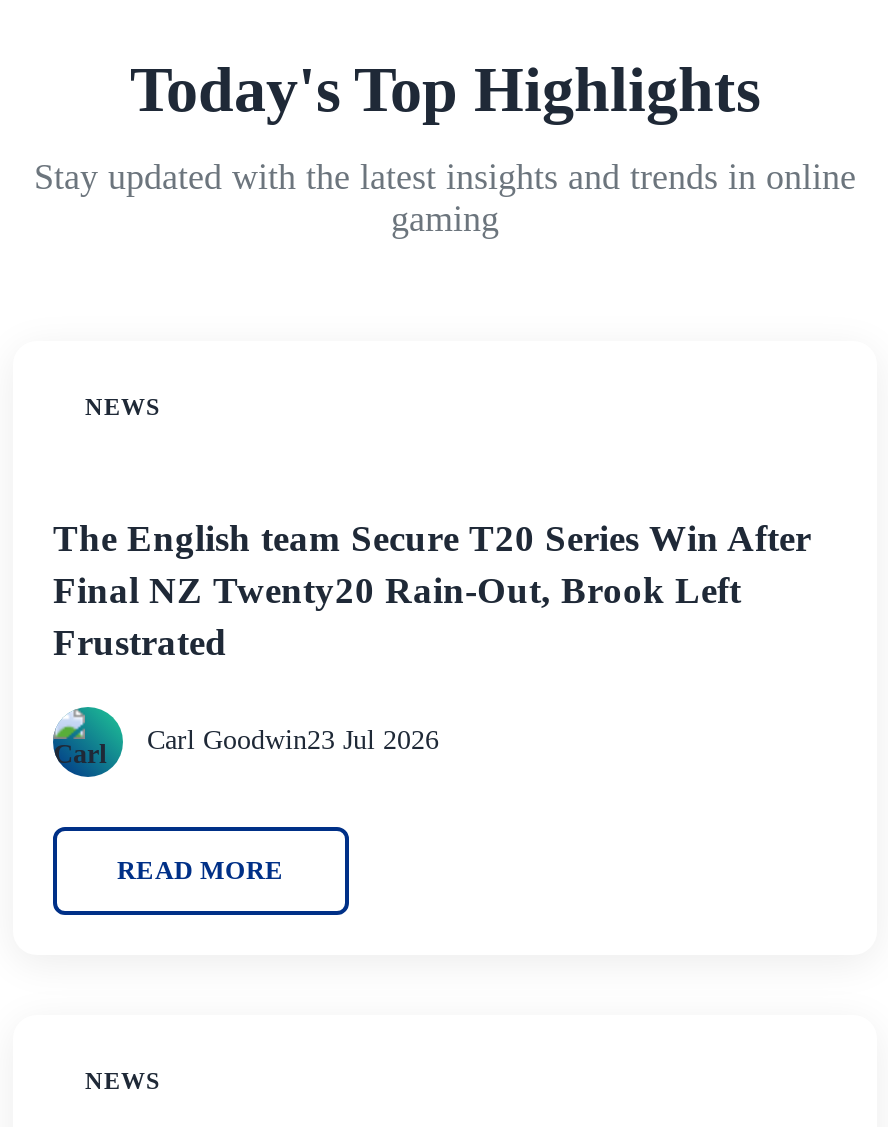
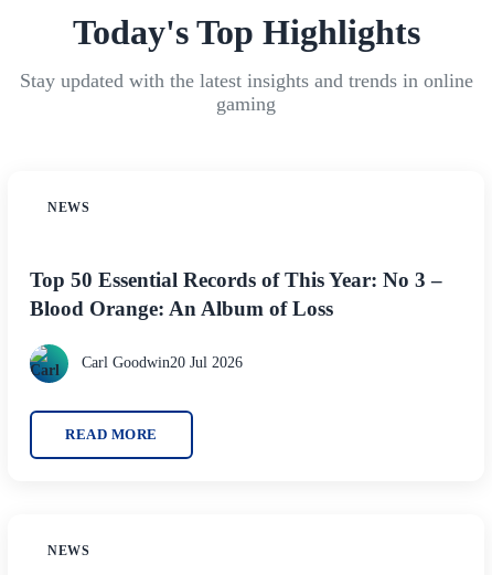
- The English team Secure T20 Series Win After
- Final NZ Twenty20 Rain-Out, Brook Left
- Frustrated
+ Top 50 Essential Records of This Year: No 3 –
+ Blood Orange: An Album of Loss

- Carl Goodwin23 Jul 2026
+ Carl Goodwin20 Jul 2026
